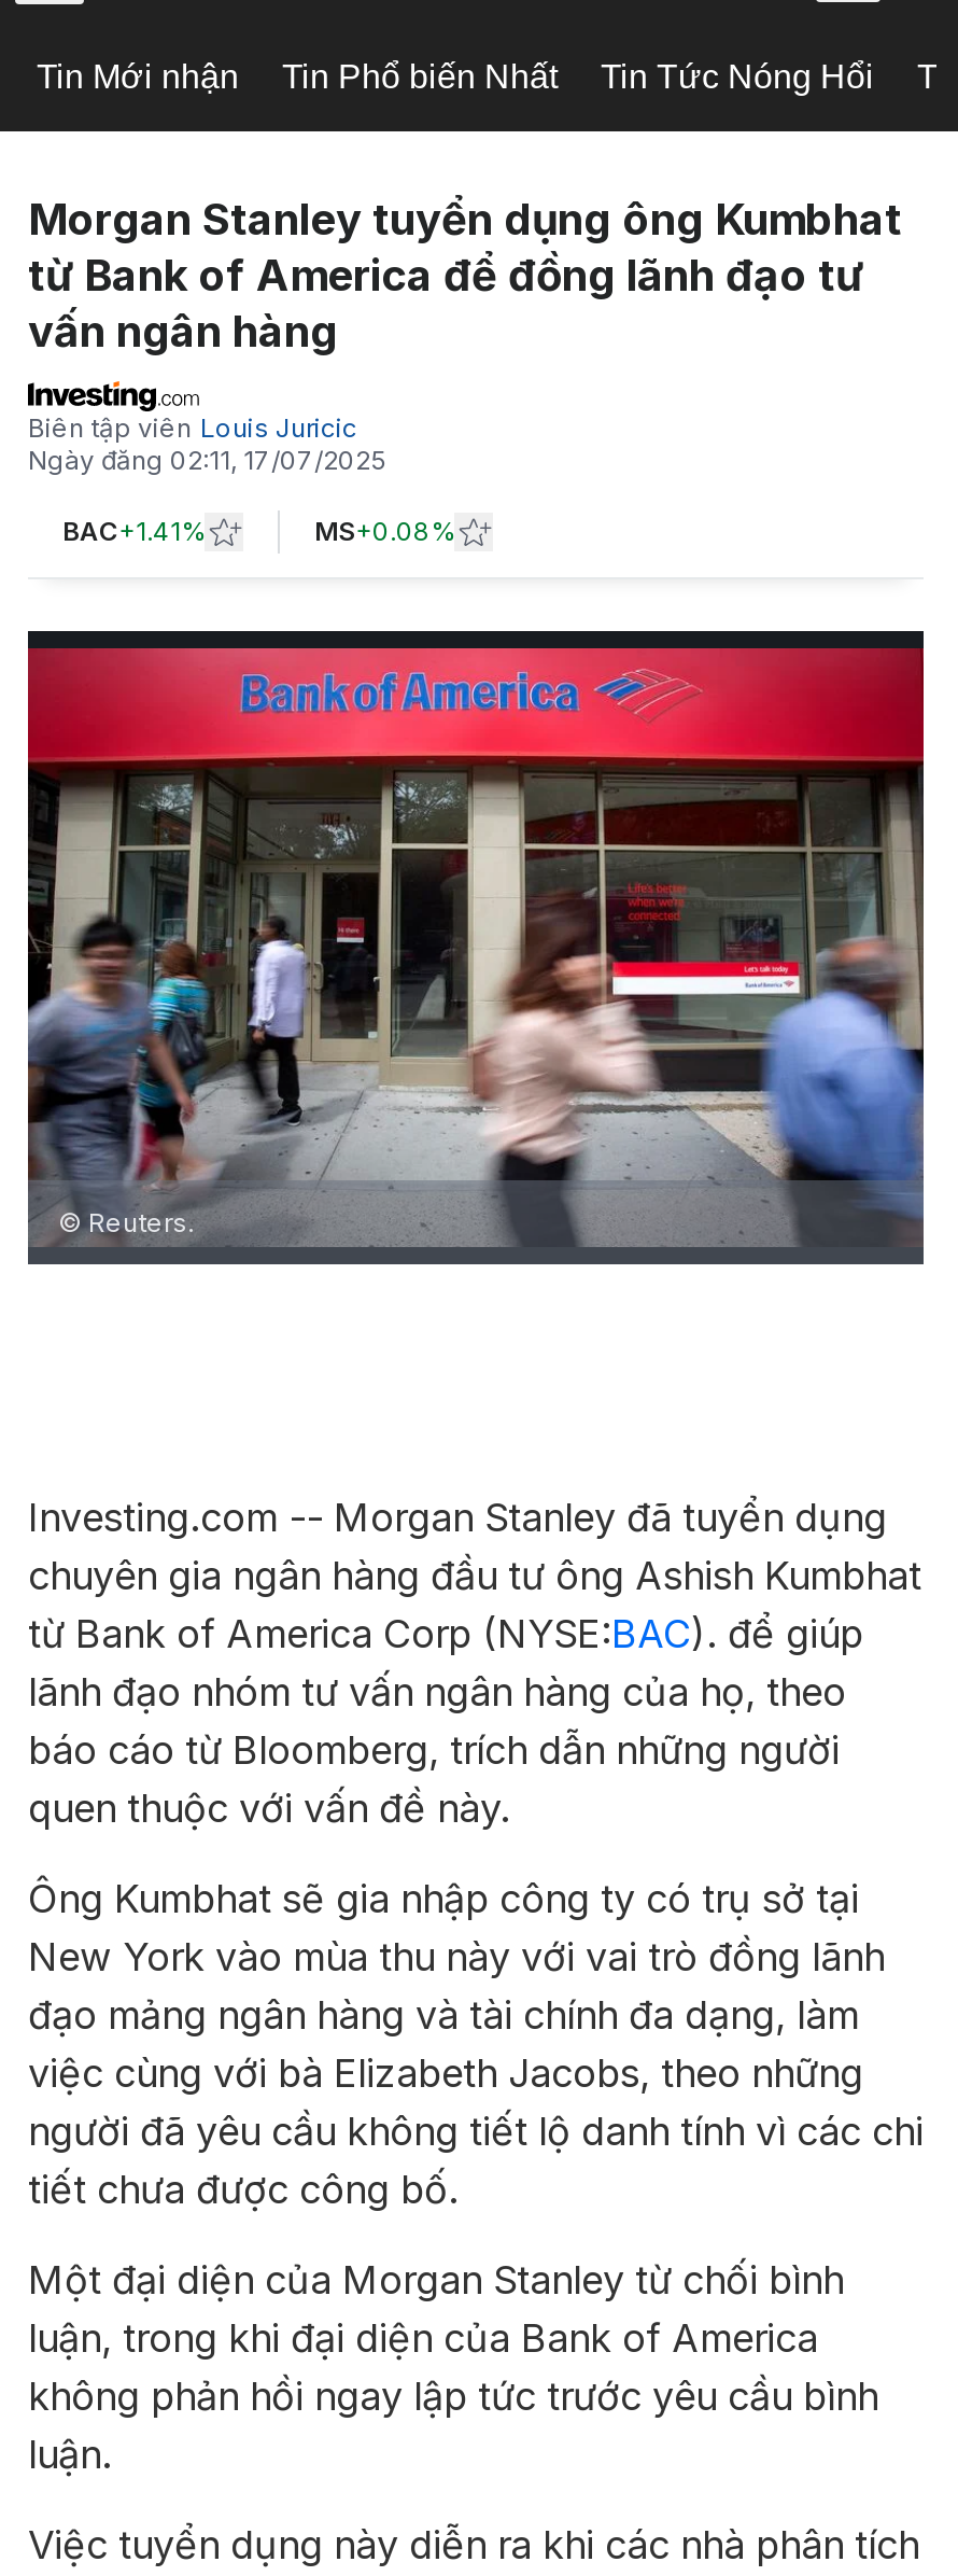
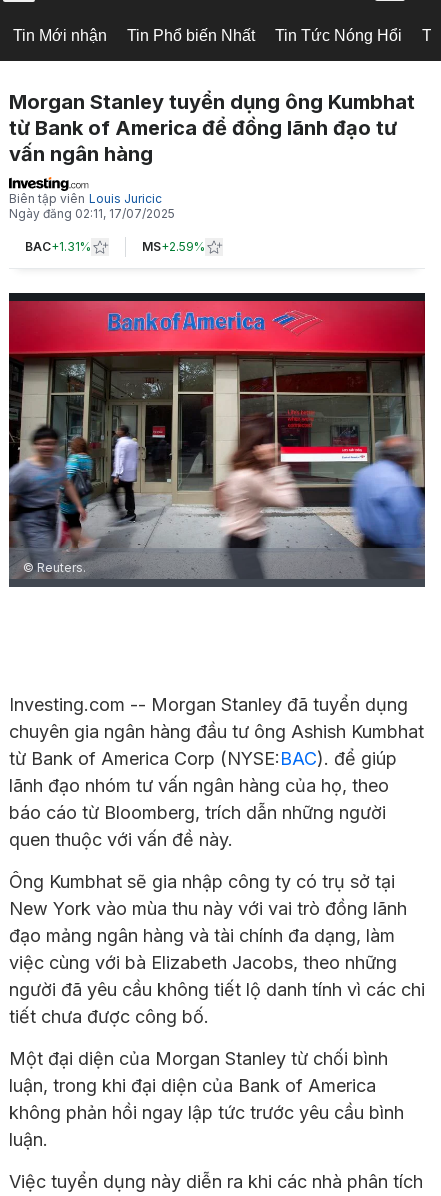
- BAC+1.41%
+ BAC+1.31%

- MS+0.08%
+ MS+2.59%
